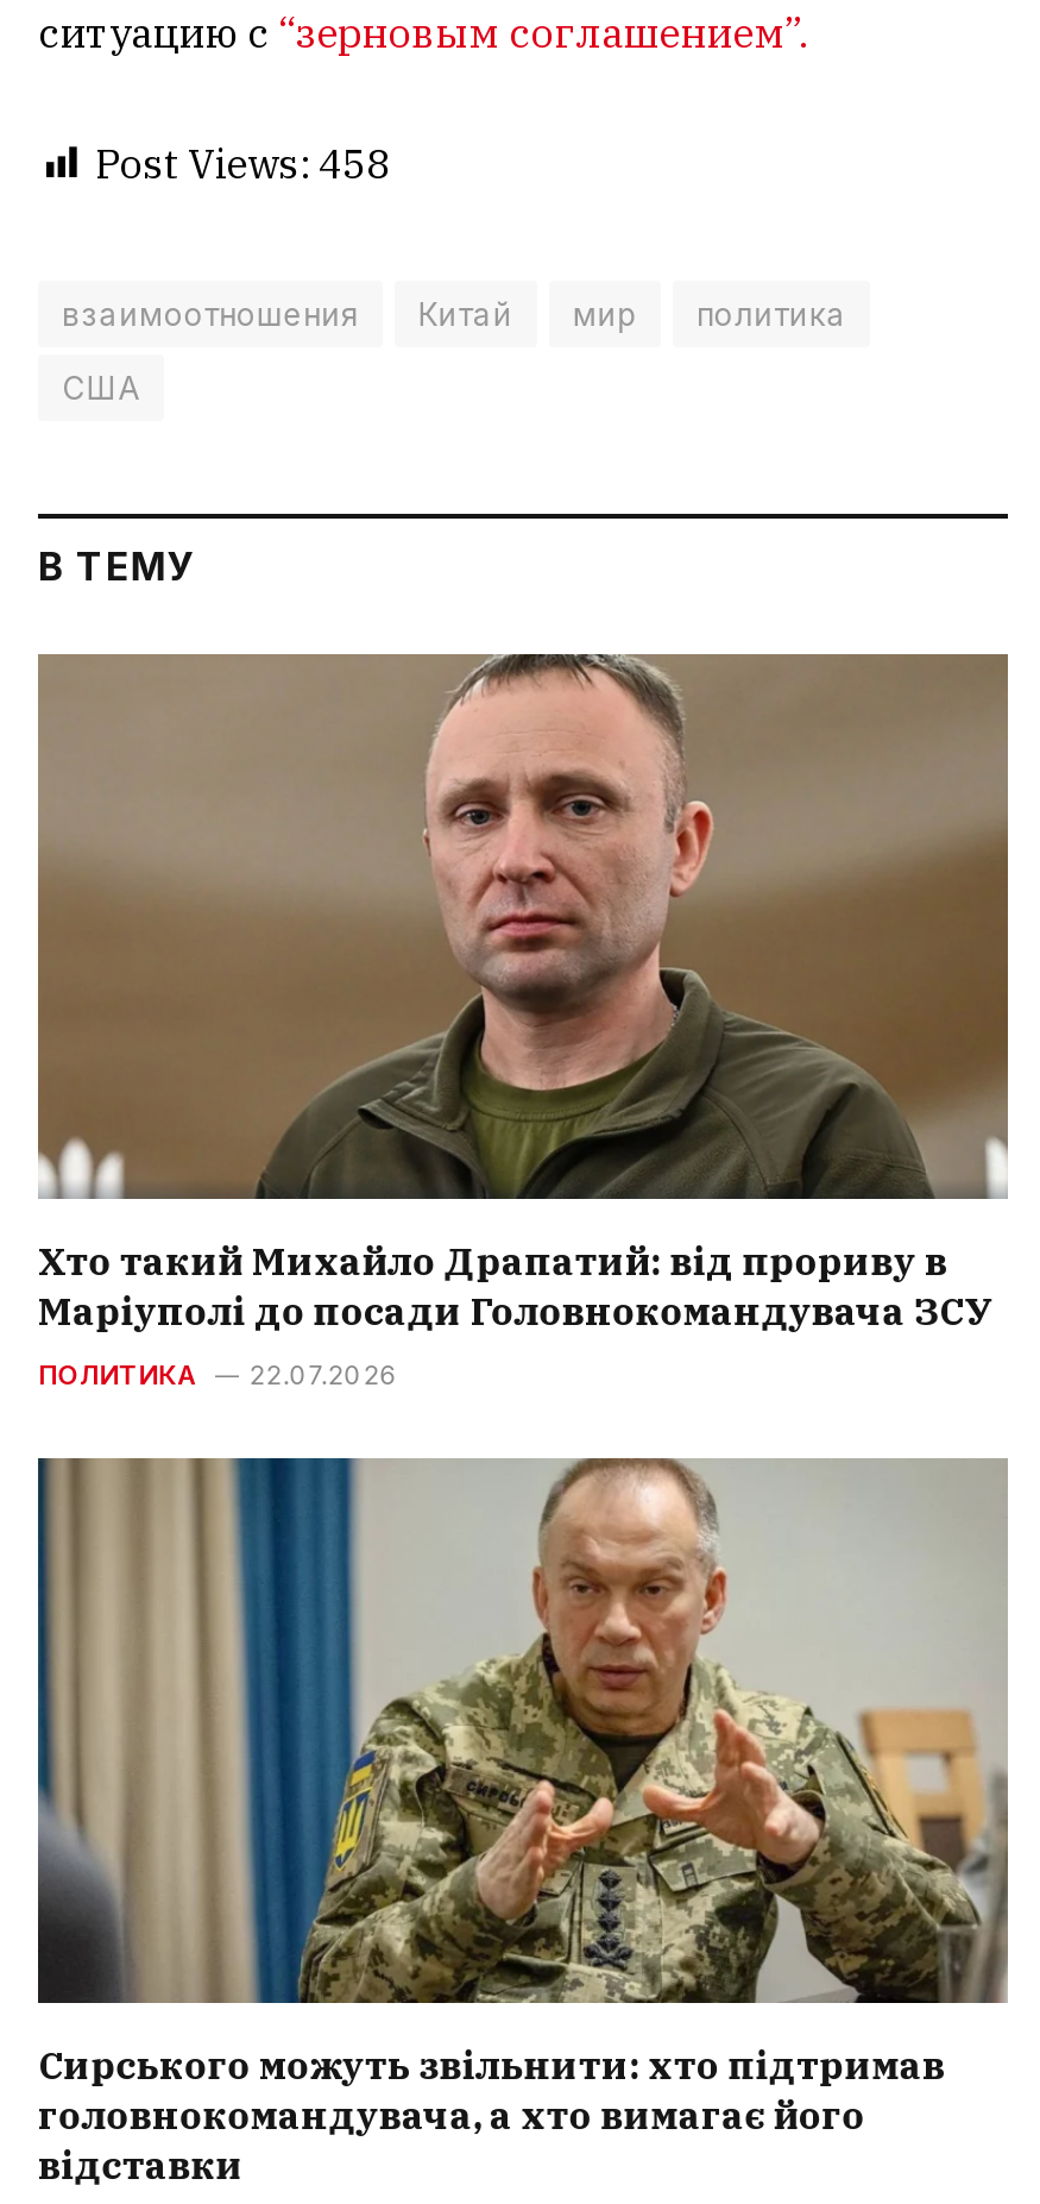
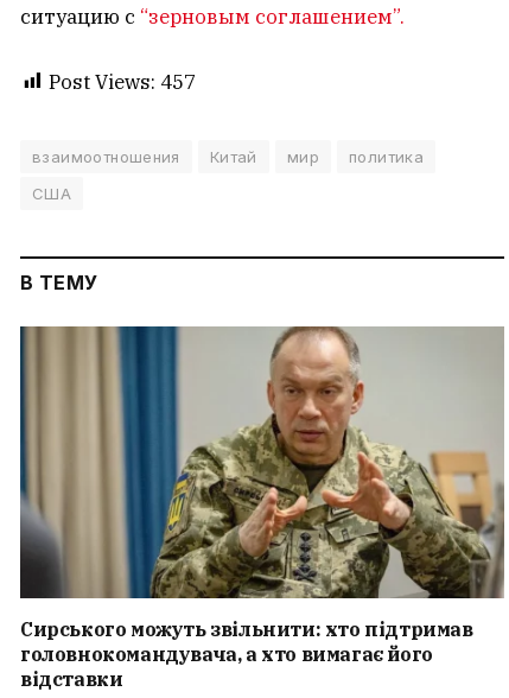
- Post Views: 458
+ Post Views: 457

- [image]
- Хто такий Михайло Драпатий: від прориву в
- Маріуполі до посади Головнокомандувача ЗСУ
- ПОЛИТИКА
- 22.07.2026
